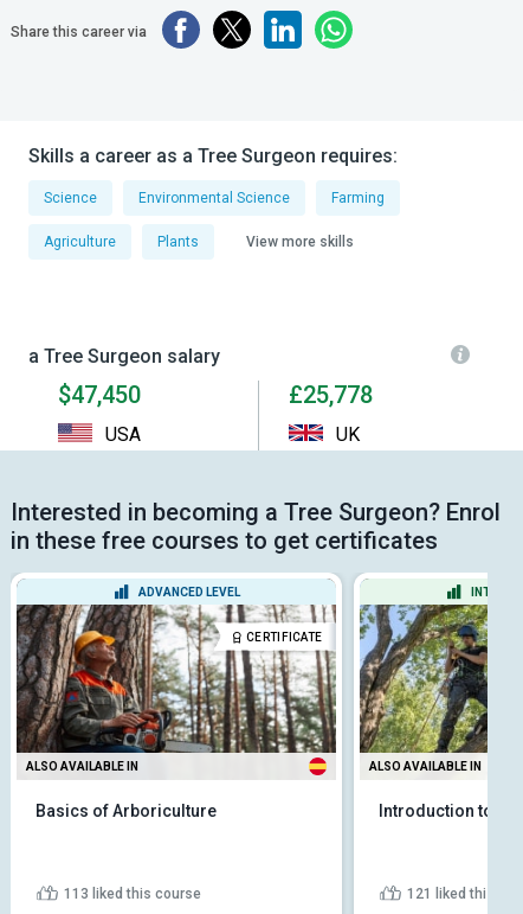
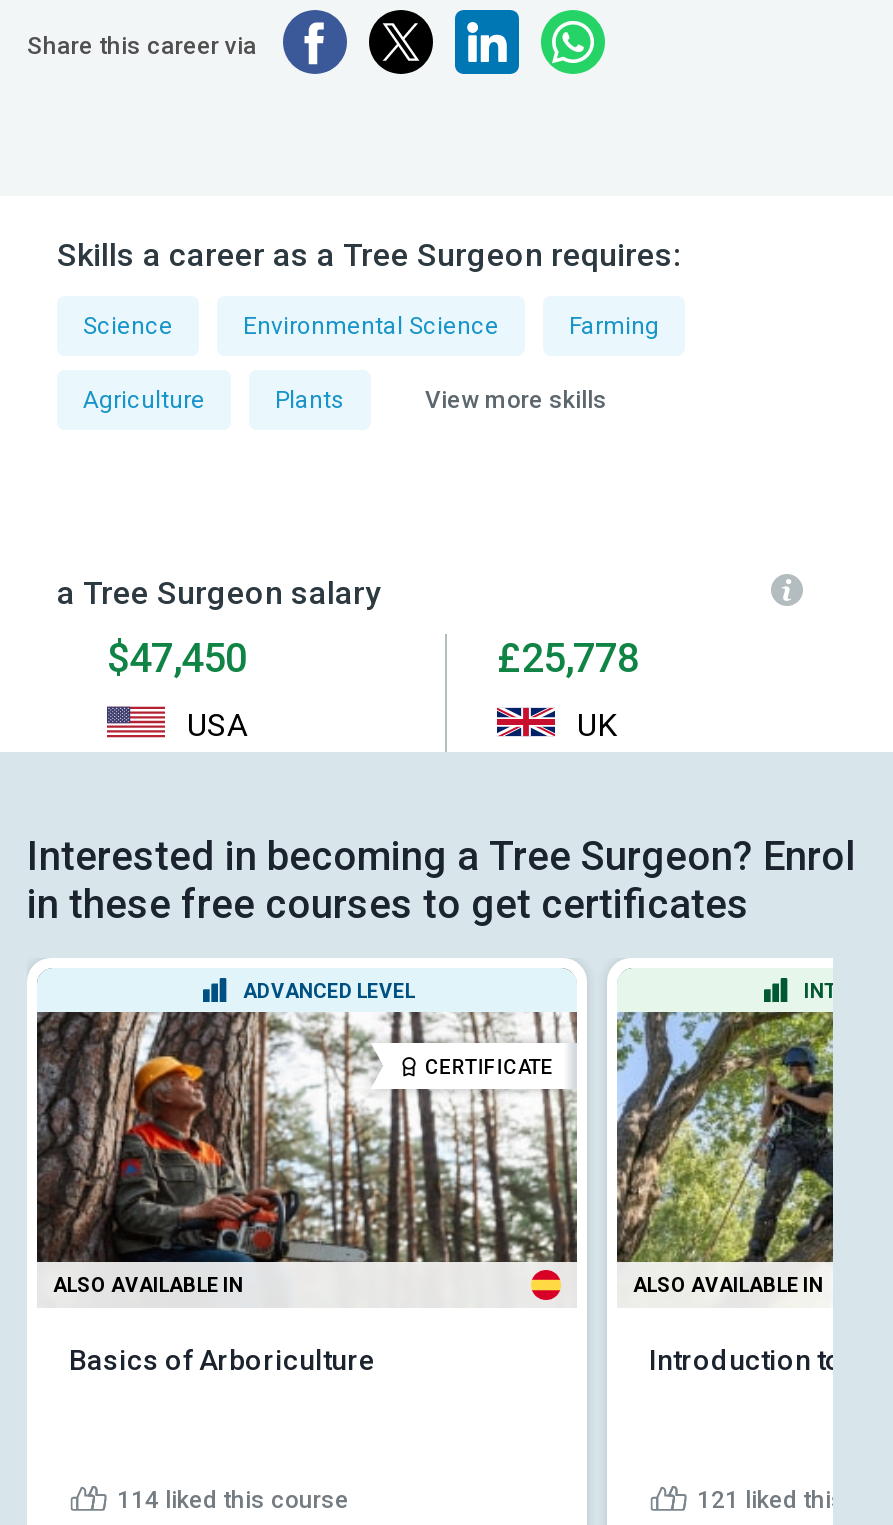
- 113 liked this course
+ 114 liked this course
